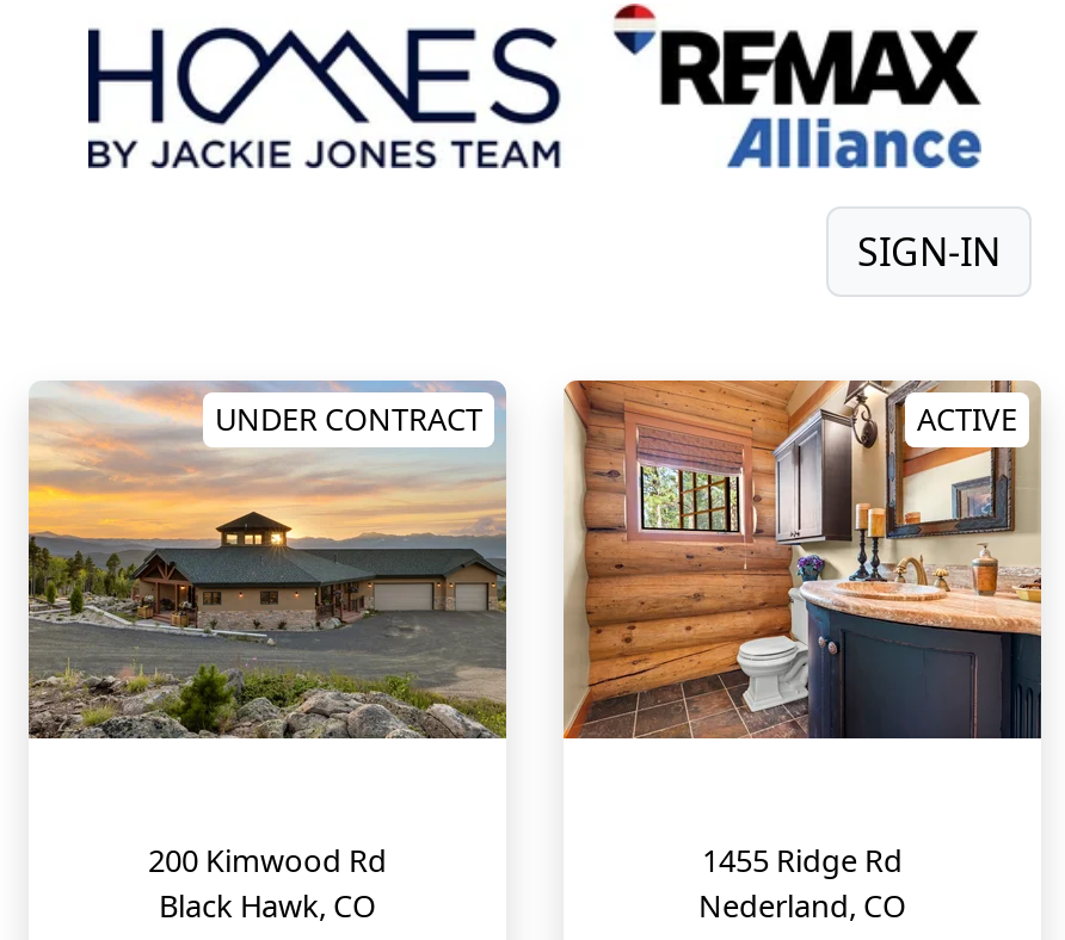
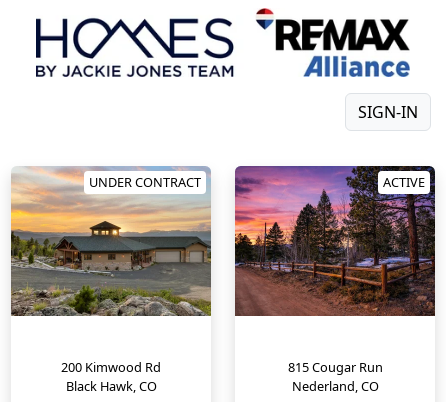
- [image]
+ [image]

- 1455 Ridge Rd
+ 815 Cougar Run
